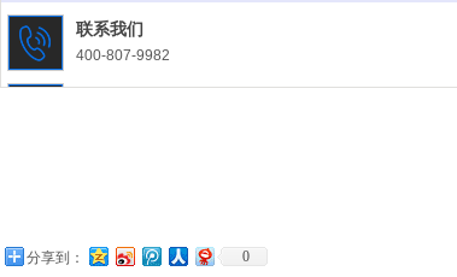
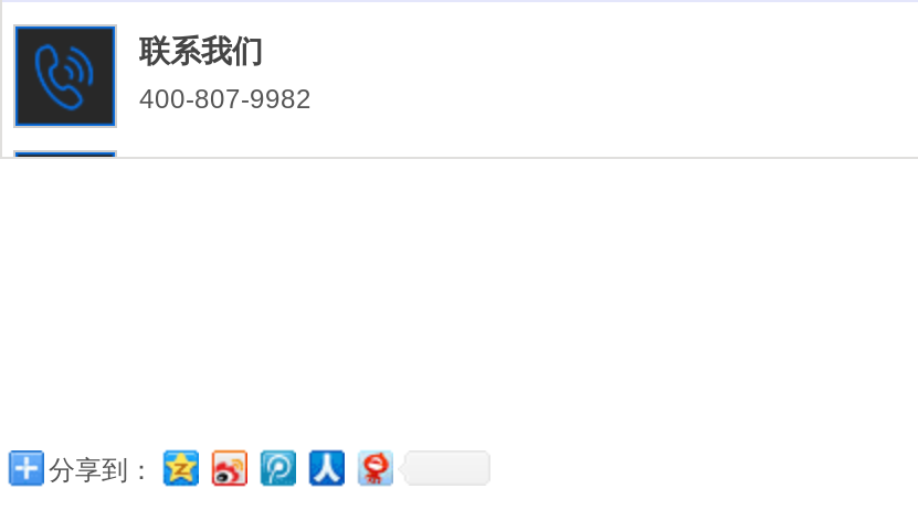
- 0
